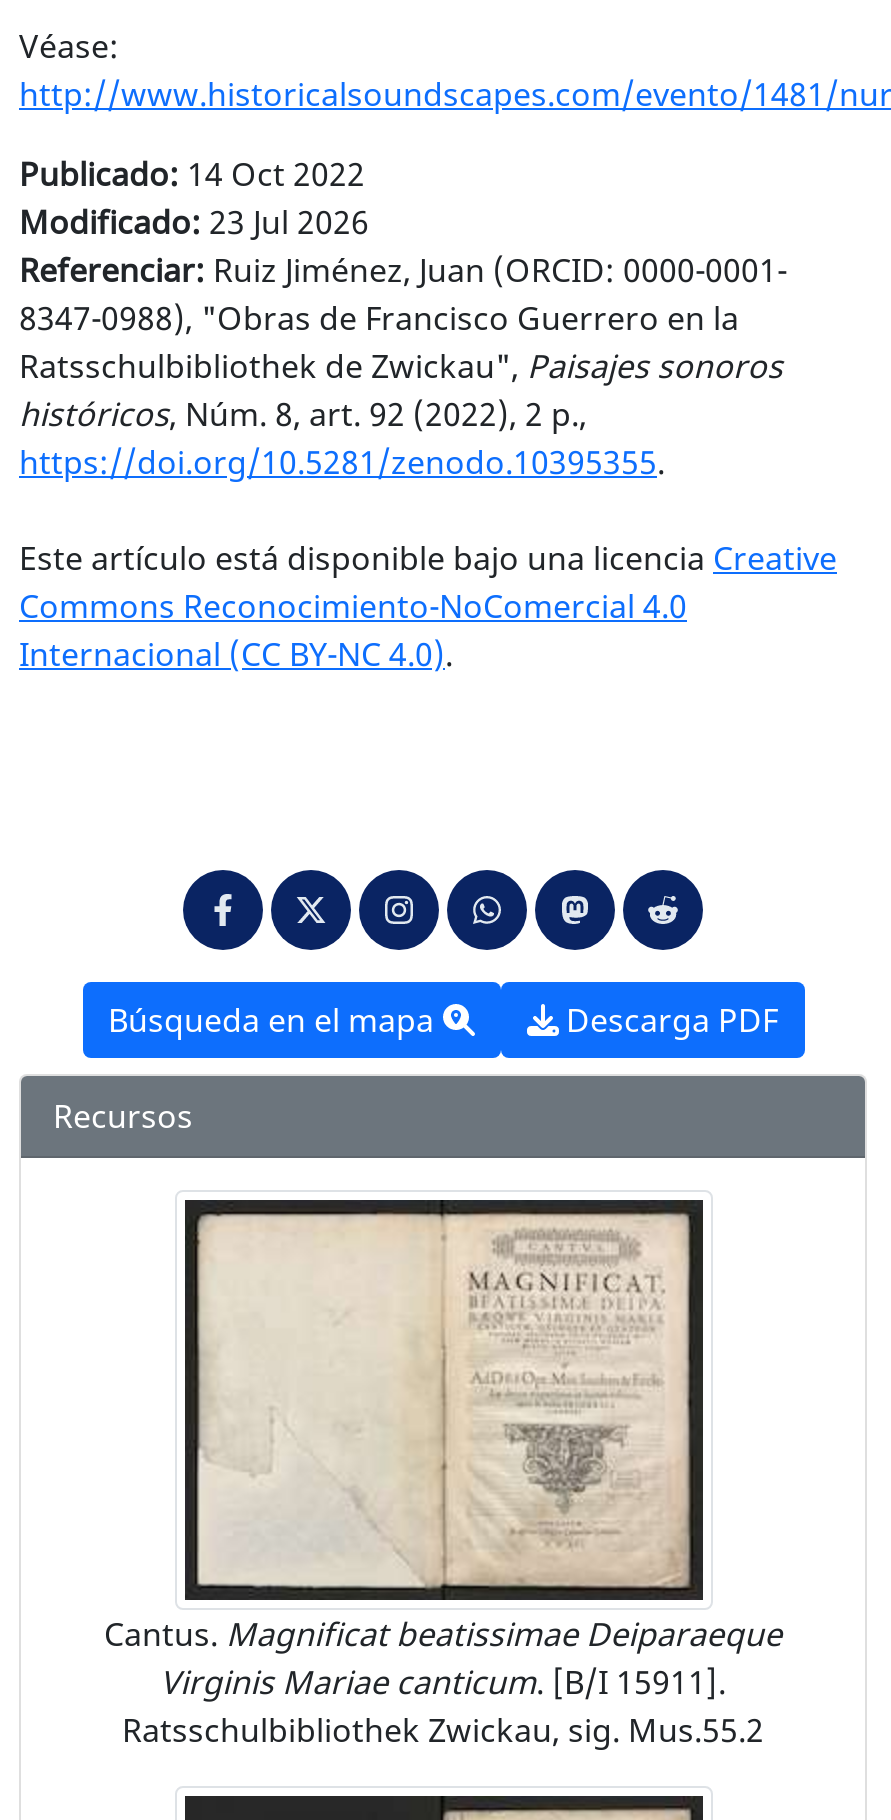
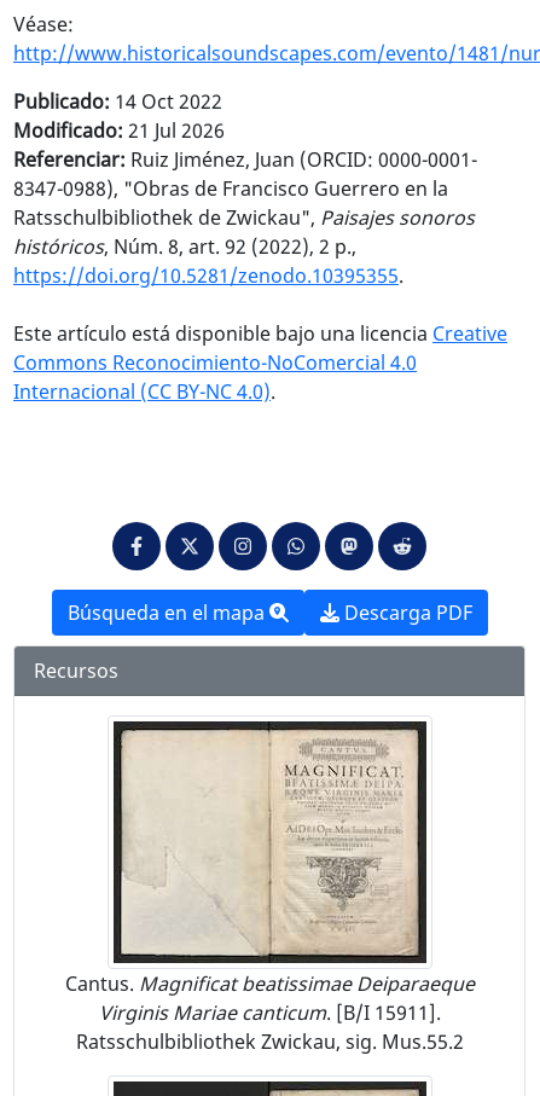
- Modificado: 23 Jul 2026
+ Modificado: 21 Jul 2026
